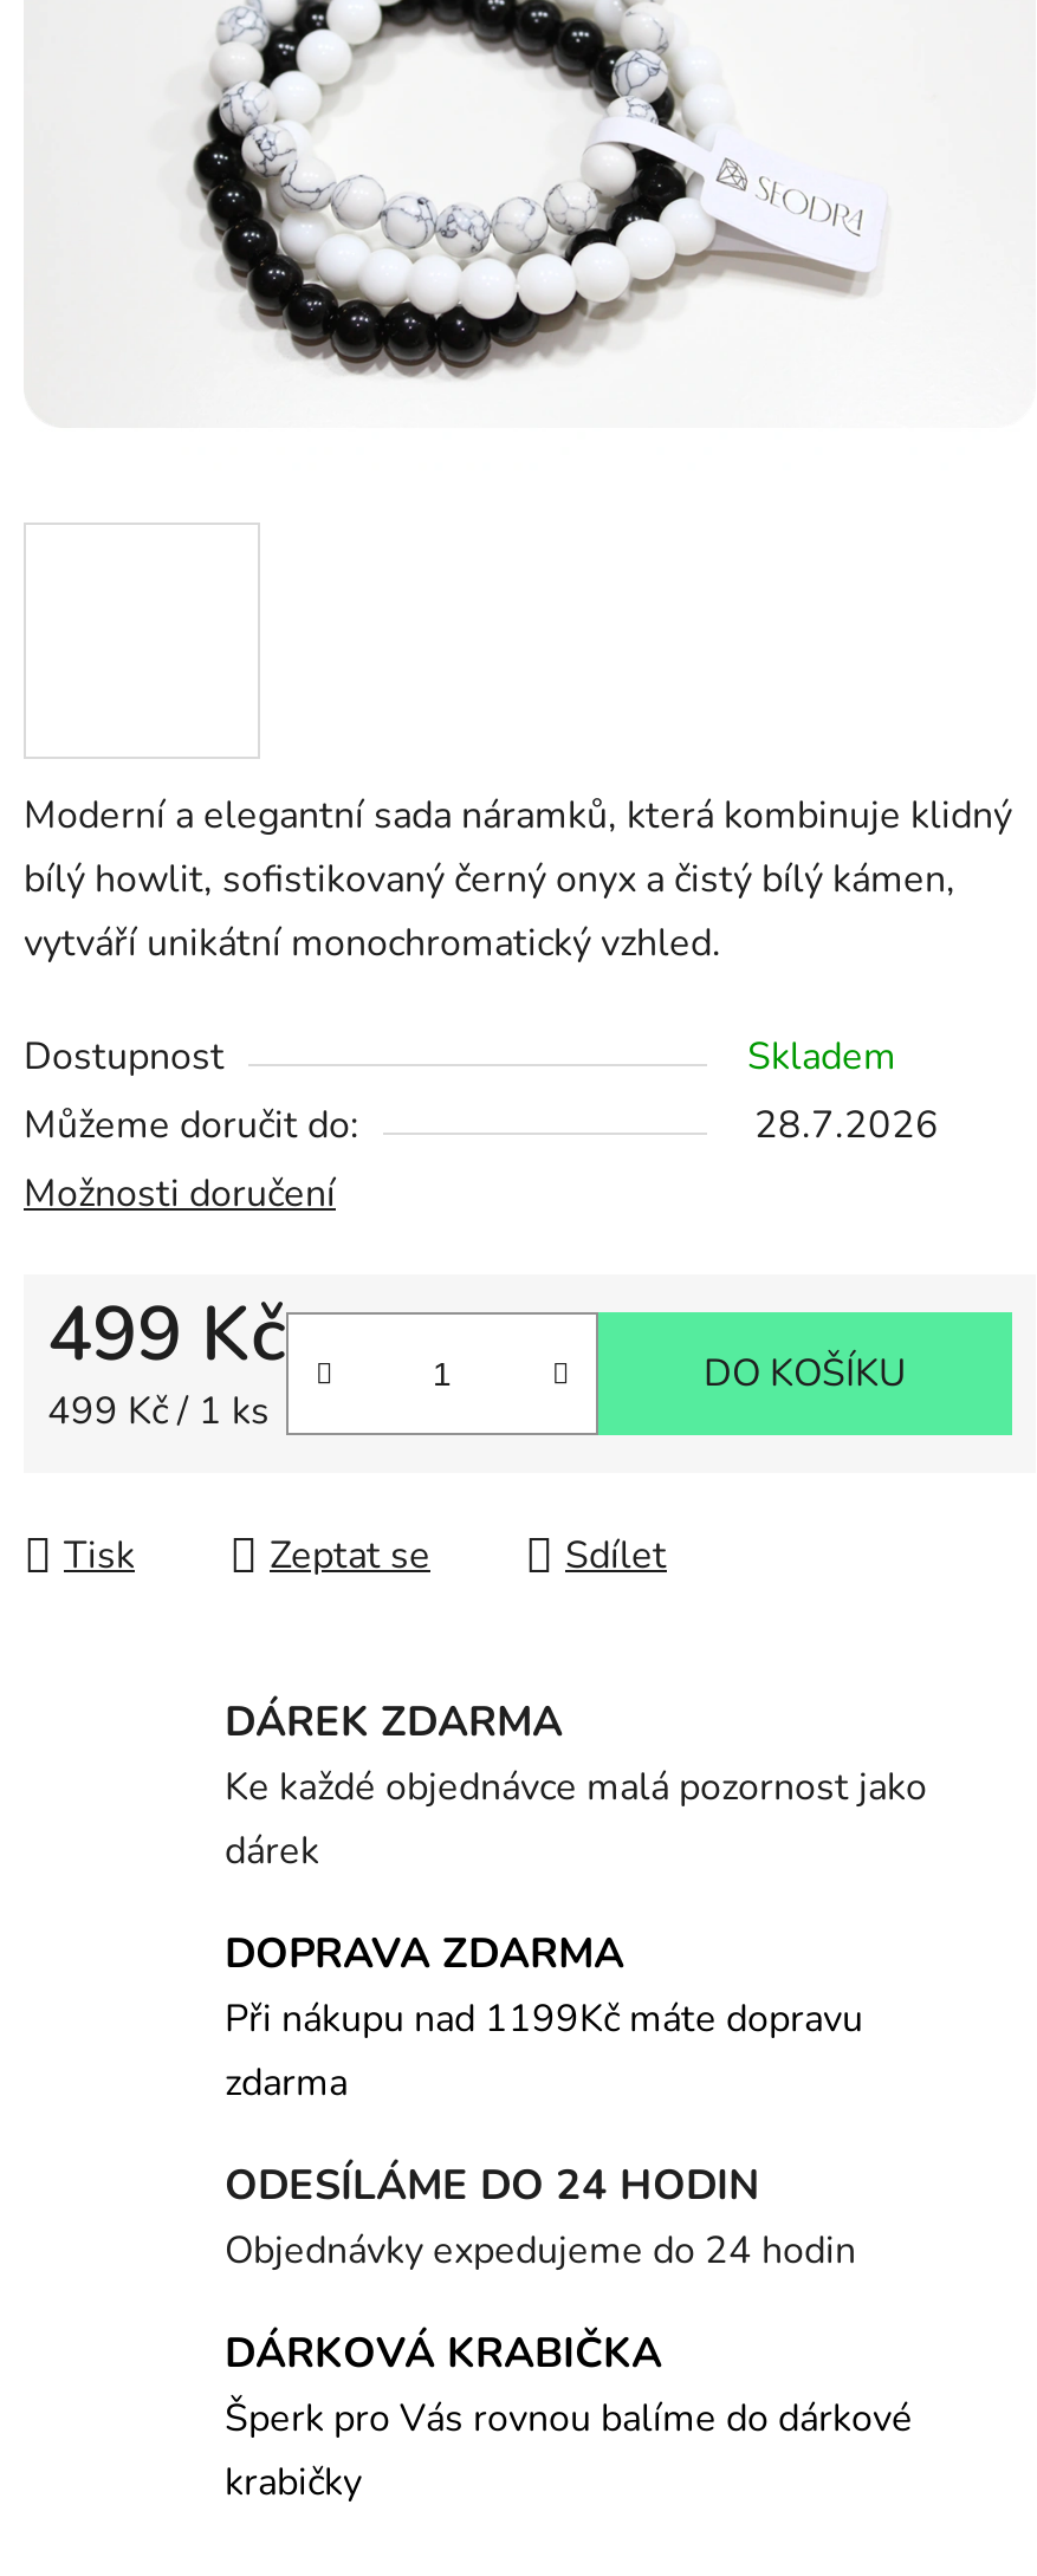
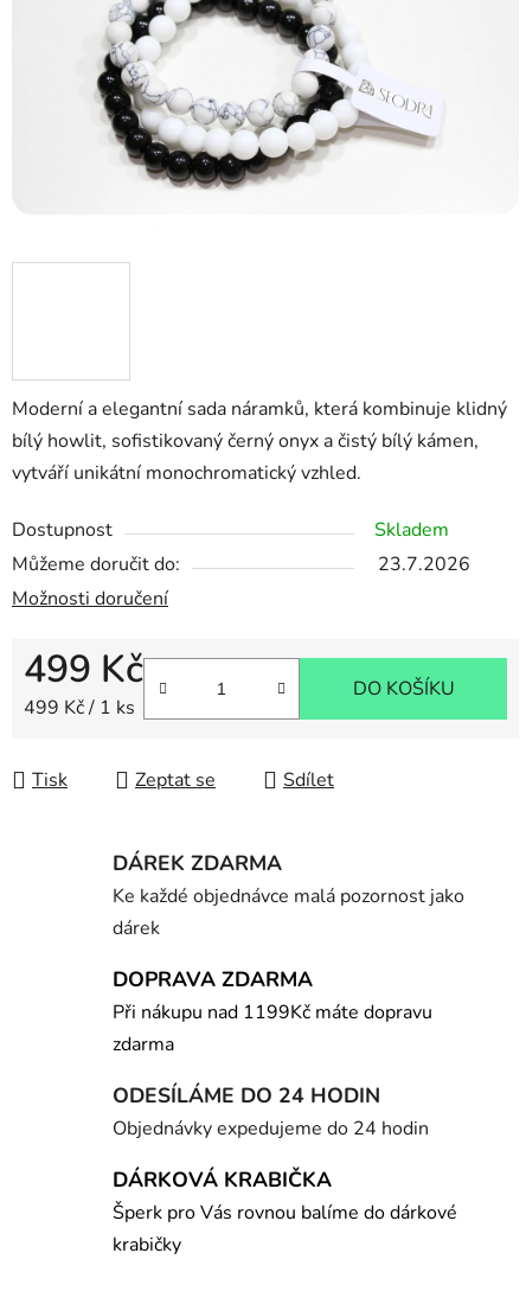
- 28.7.2026
+ 23.7.2026
